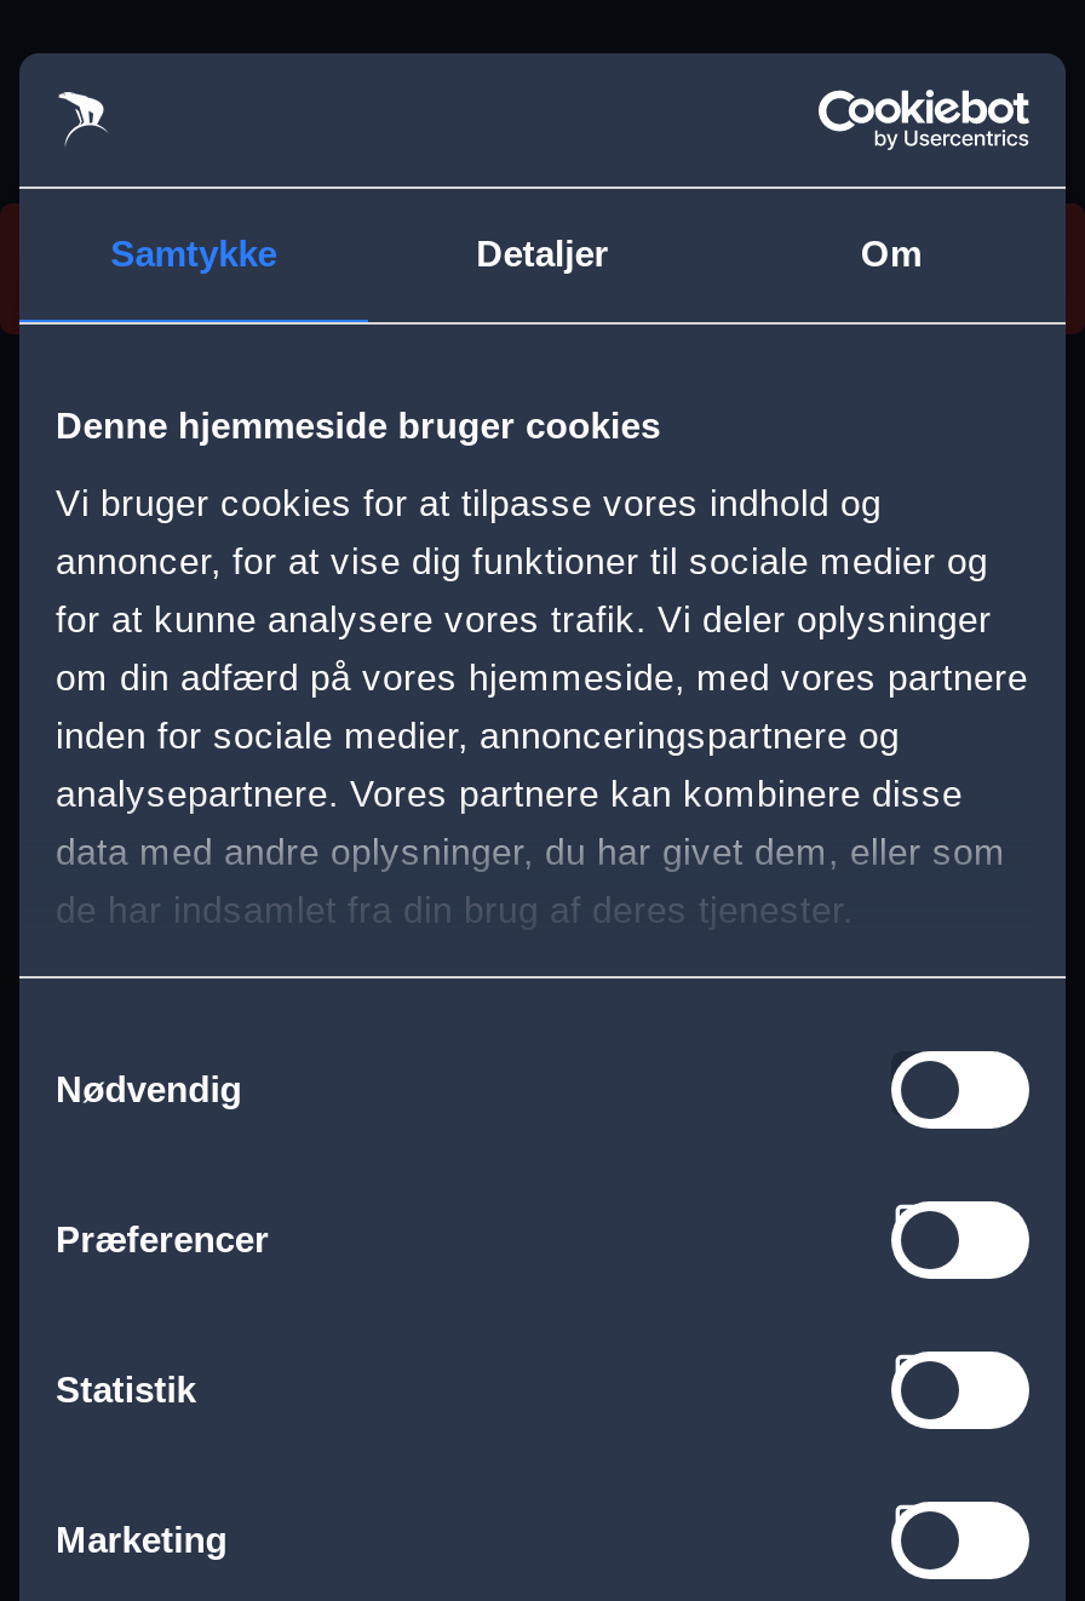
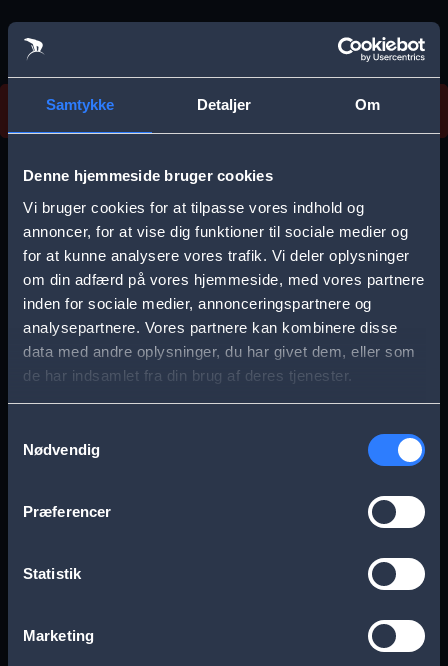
- [image]
+ [image]
